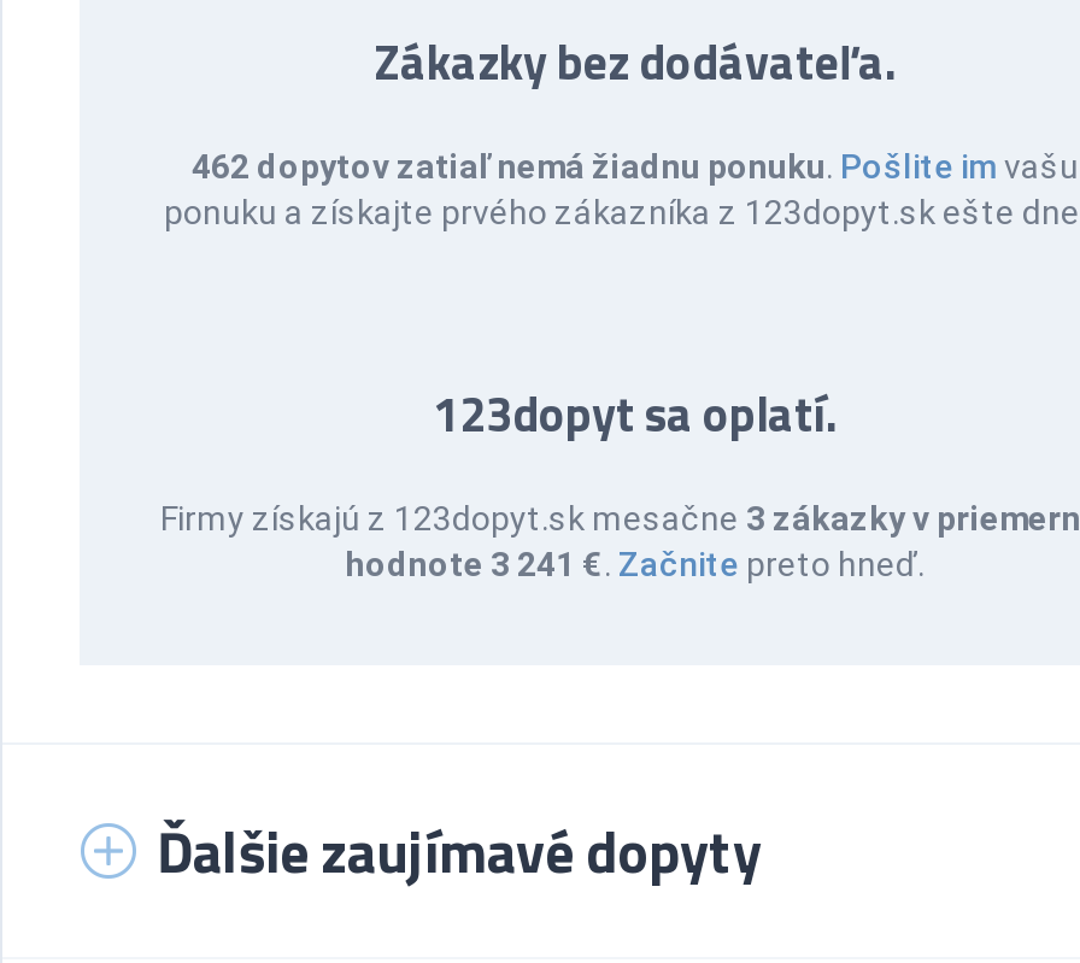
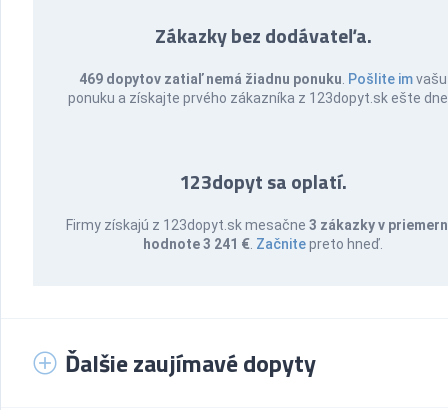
- 462 dopytov zatiaľ nemá žiadnu ponuku. Pošlite im vašu
+ 469 dopytov zatiaľ nemá žiadnu ponuku. Pošlite im vašu
